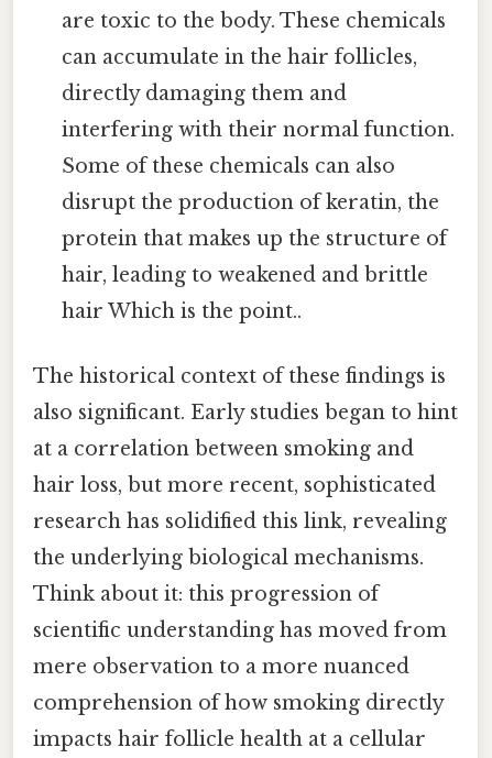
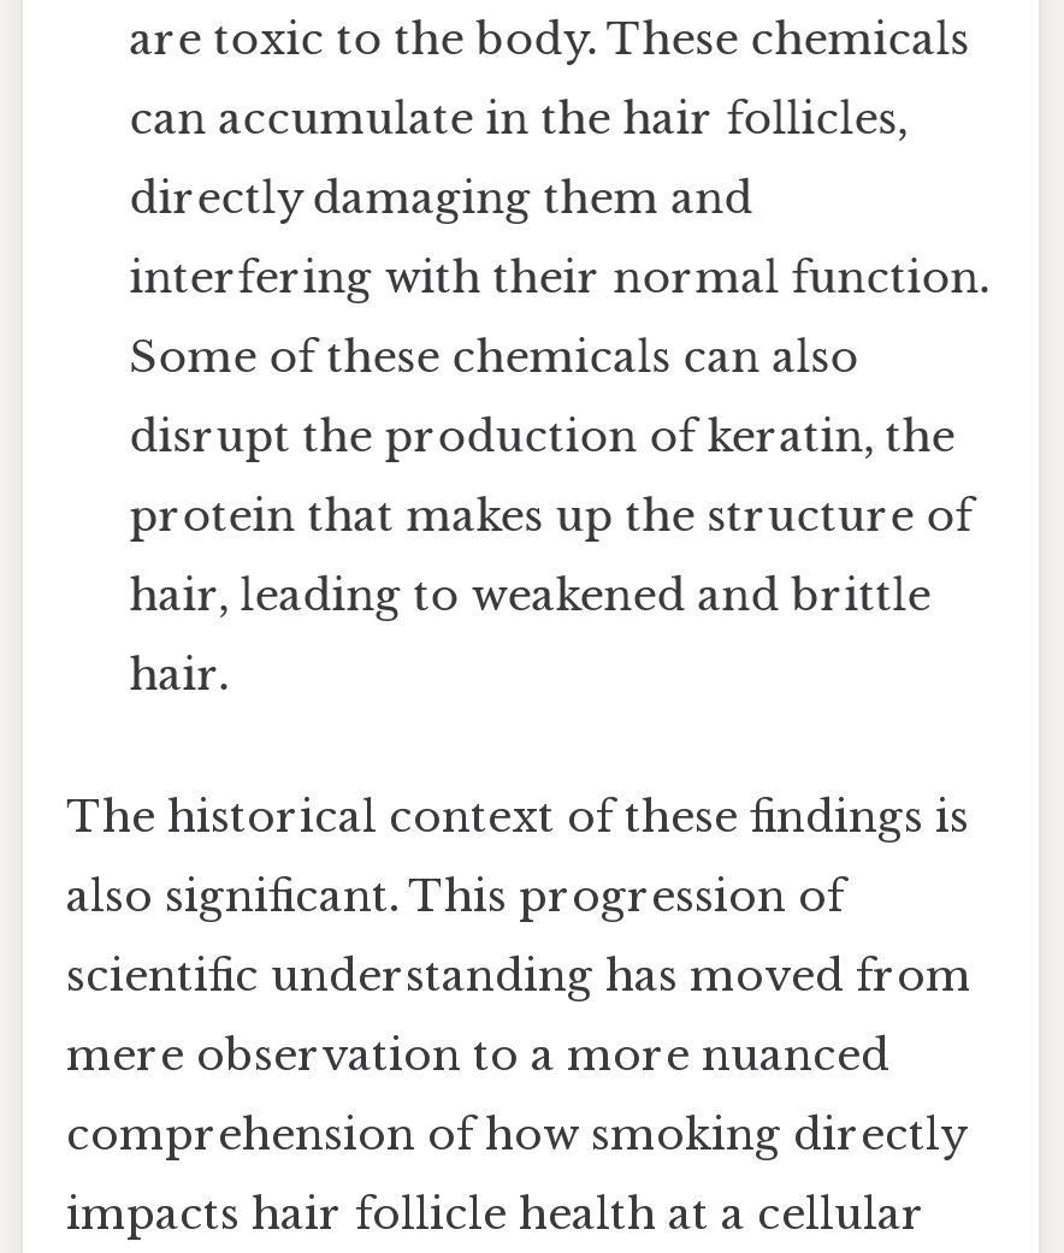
- hair Which is the point..
+ hair.

- also significant. Early studies began to hint
- at a correlation between smoking and
- hair loss, but more recent, sophisticated
- research has solidified this link, revealing
- the underlying biological mechanisms.
- Think about it: this progression of
+ also significant. This progression of
